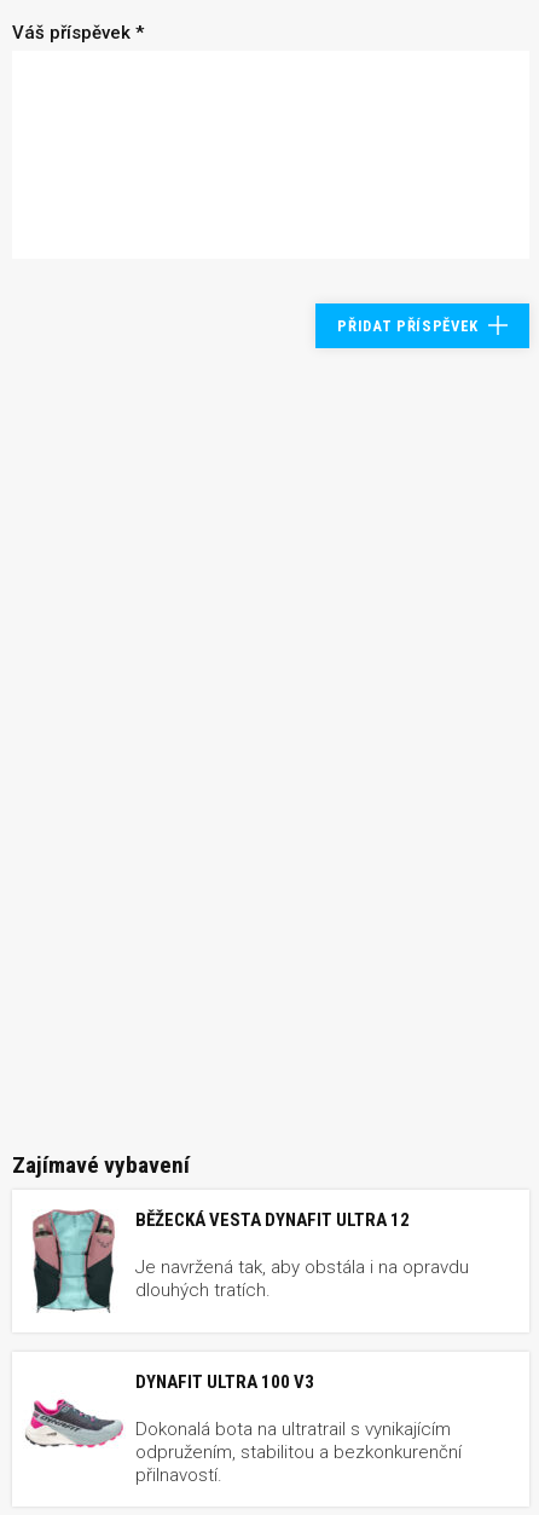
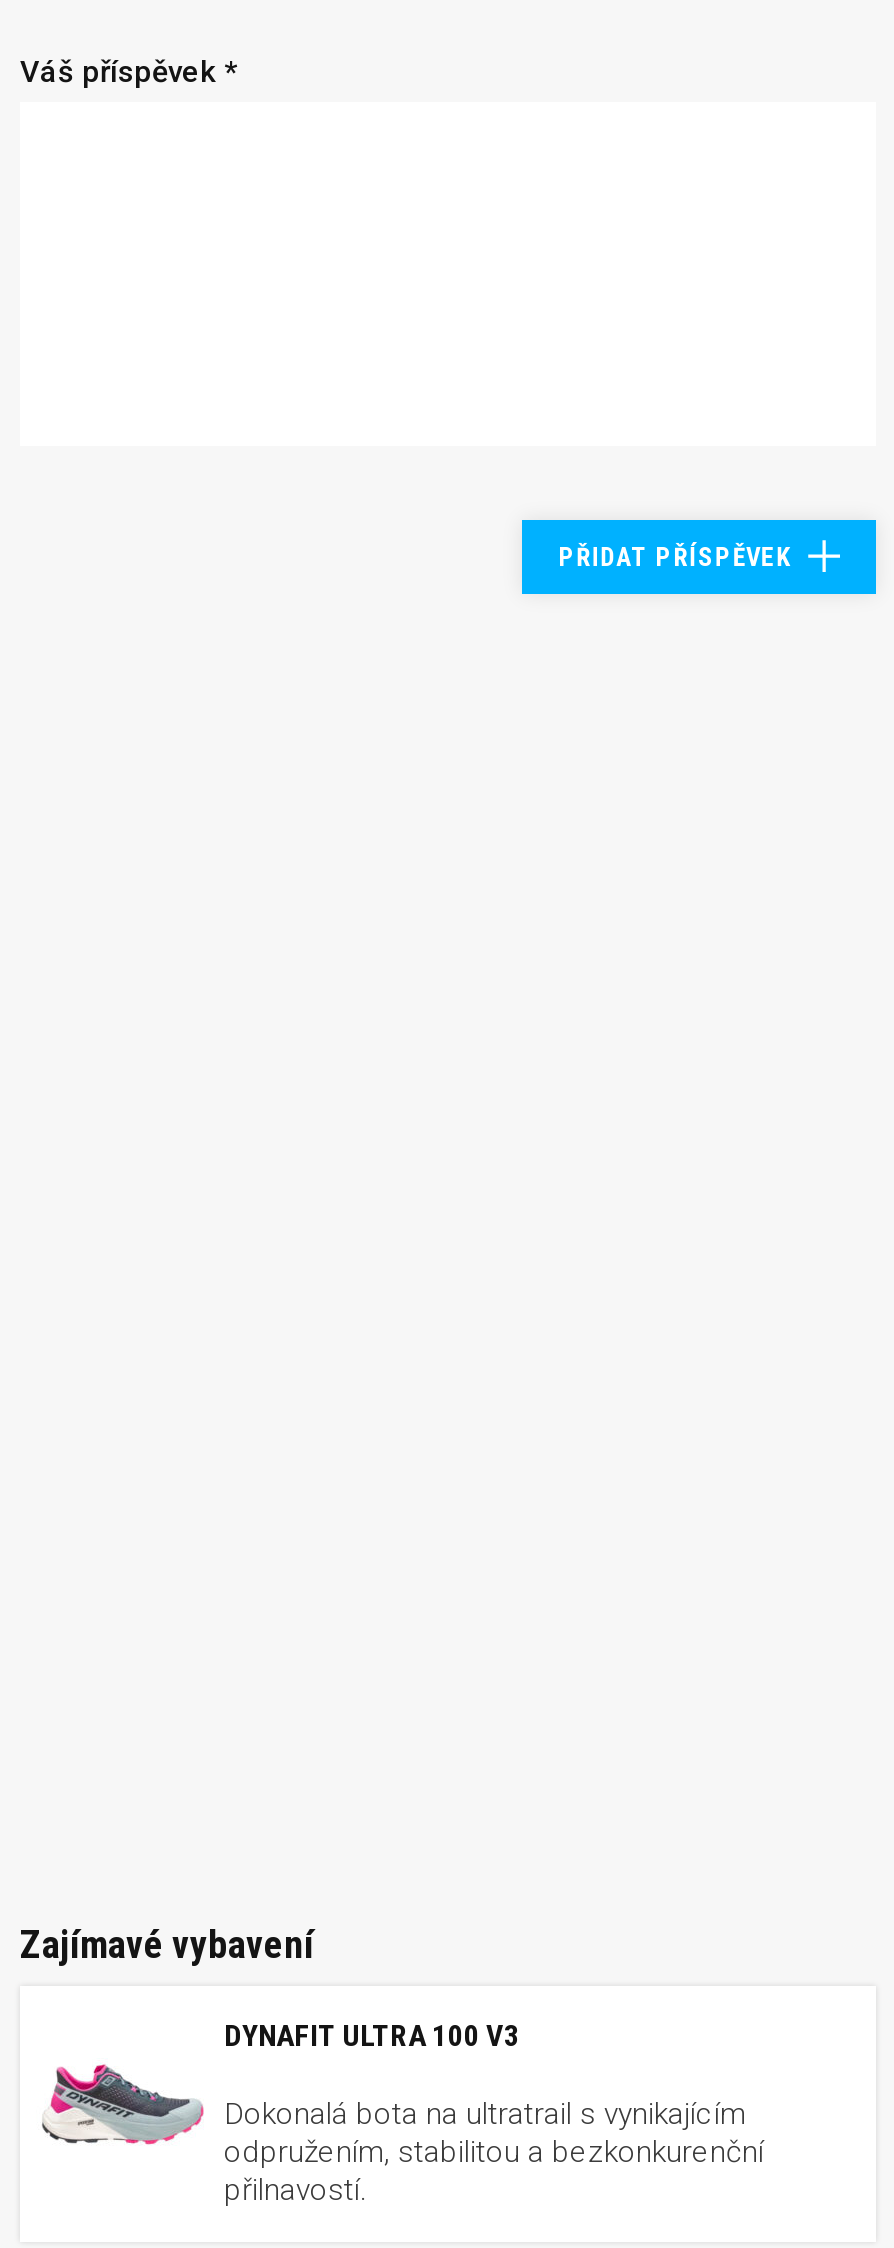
- [image]
- BĚŽECKÁ VESTA DYNAFIT ULTRA 12
- Je navržená tak, aby obstála i na opravdu
- dlouhých tratích.
